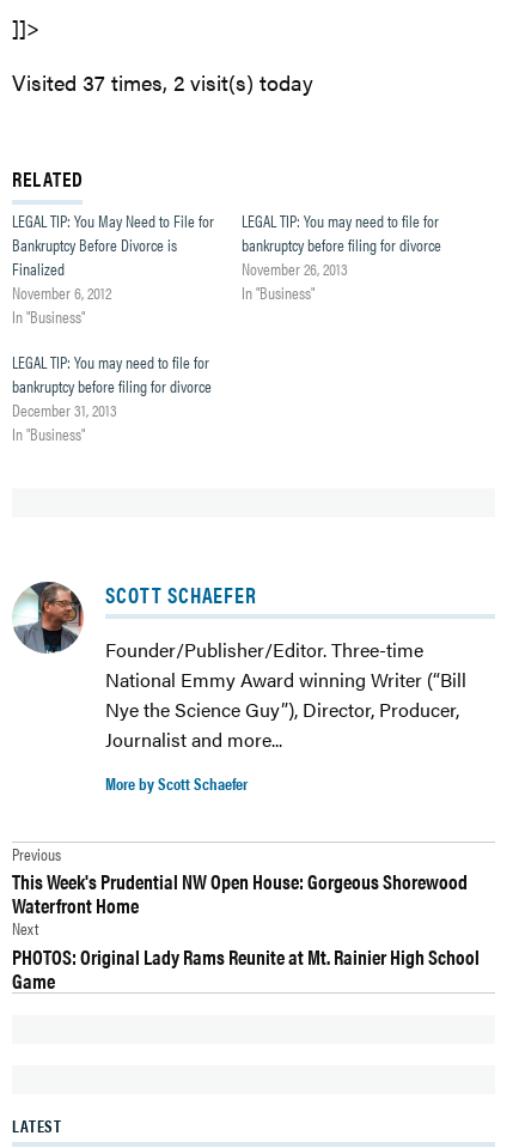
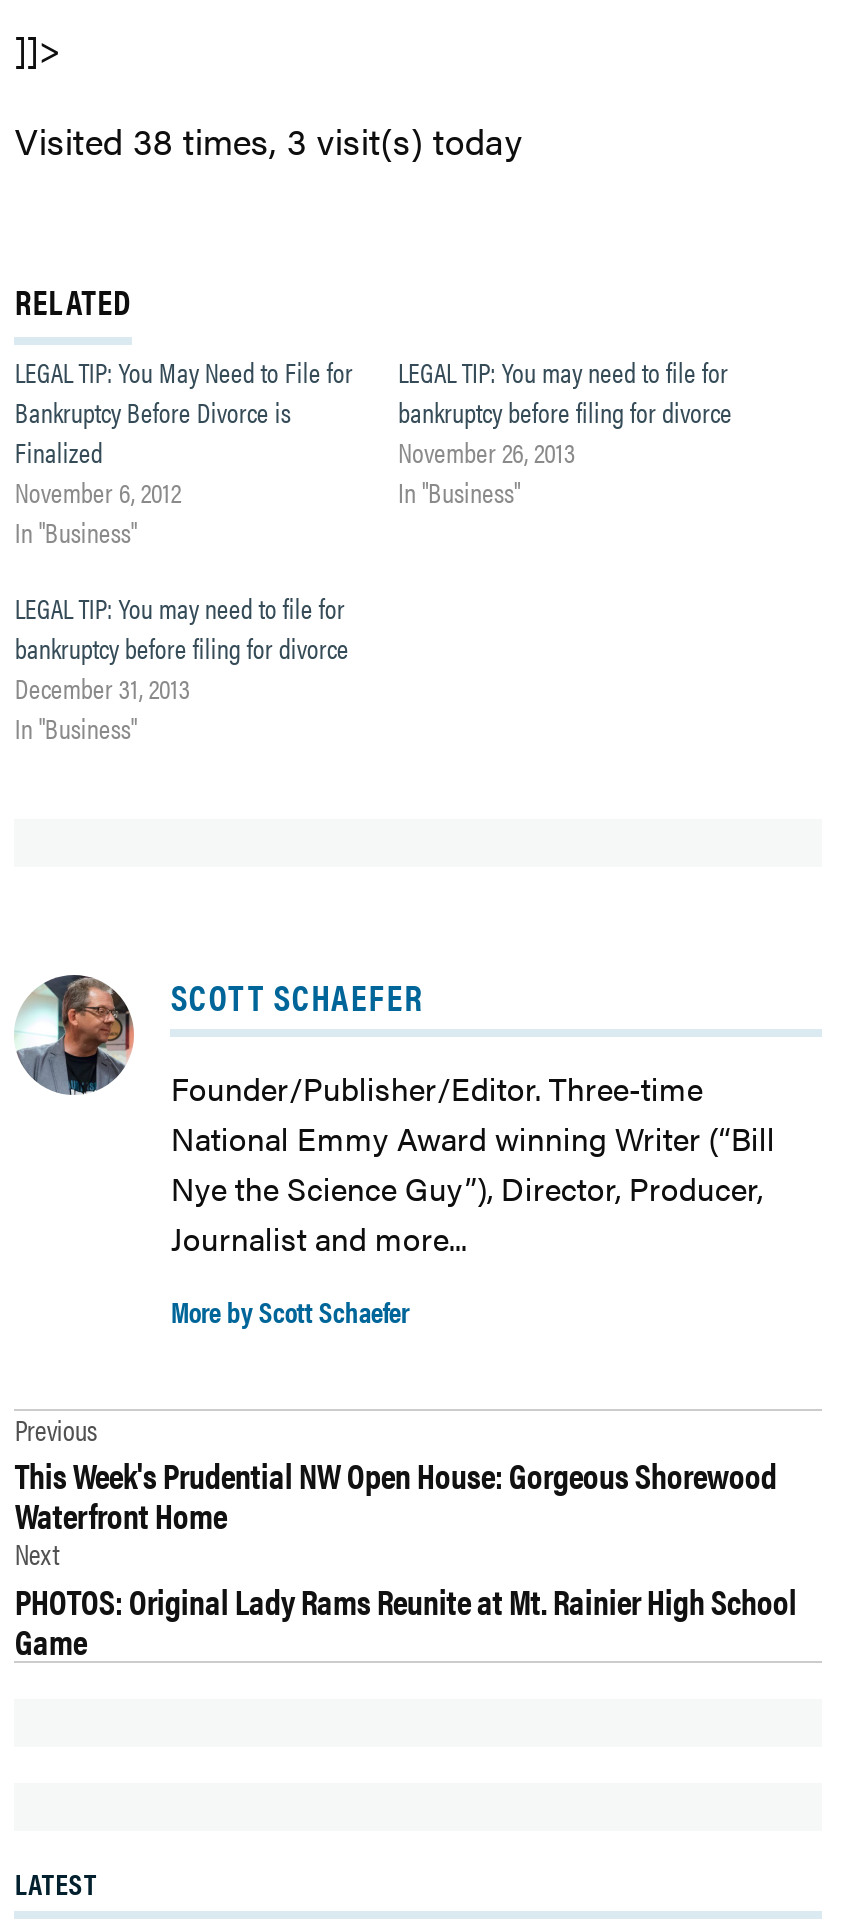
- Visited 37 times, 2 visit(s) today
+ Visited 38 times, 3 visit(s) today
